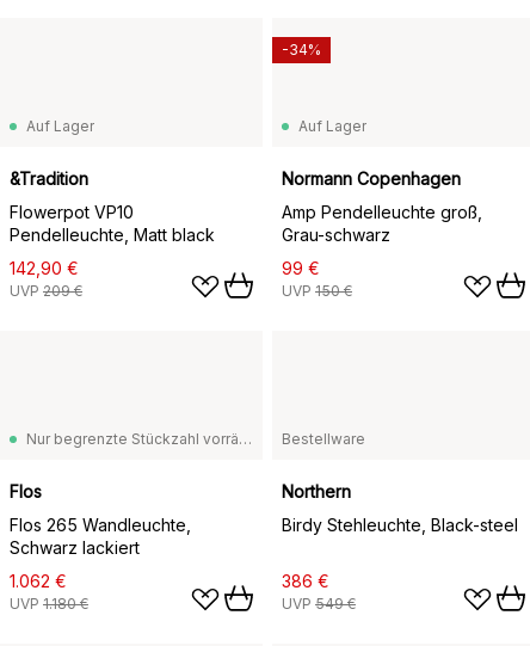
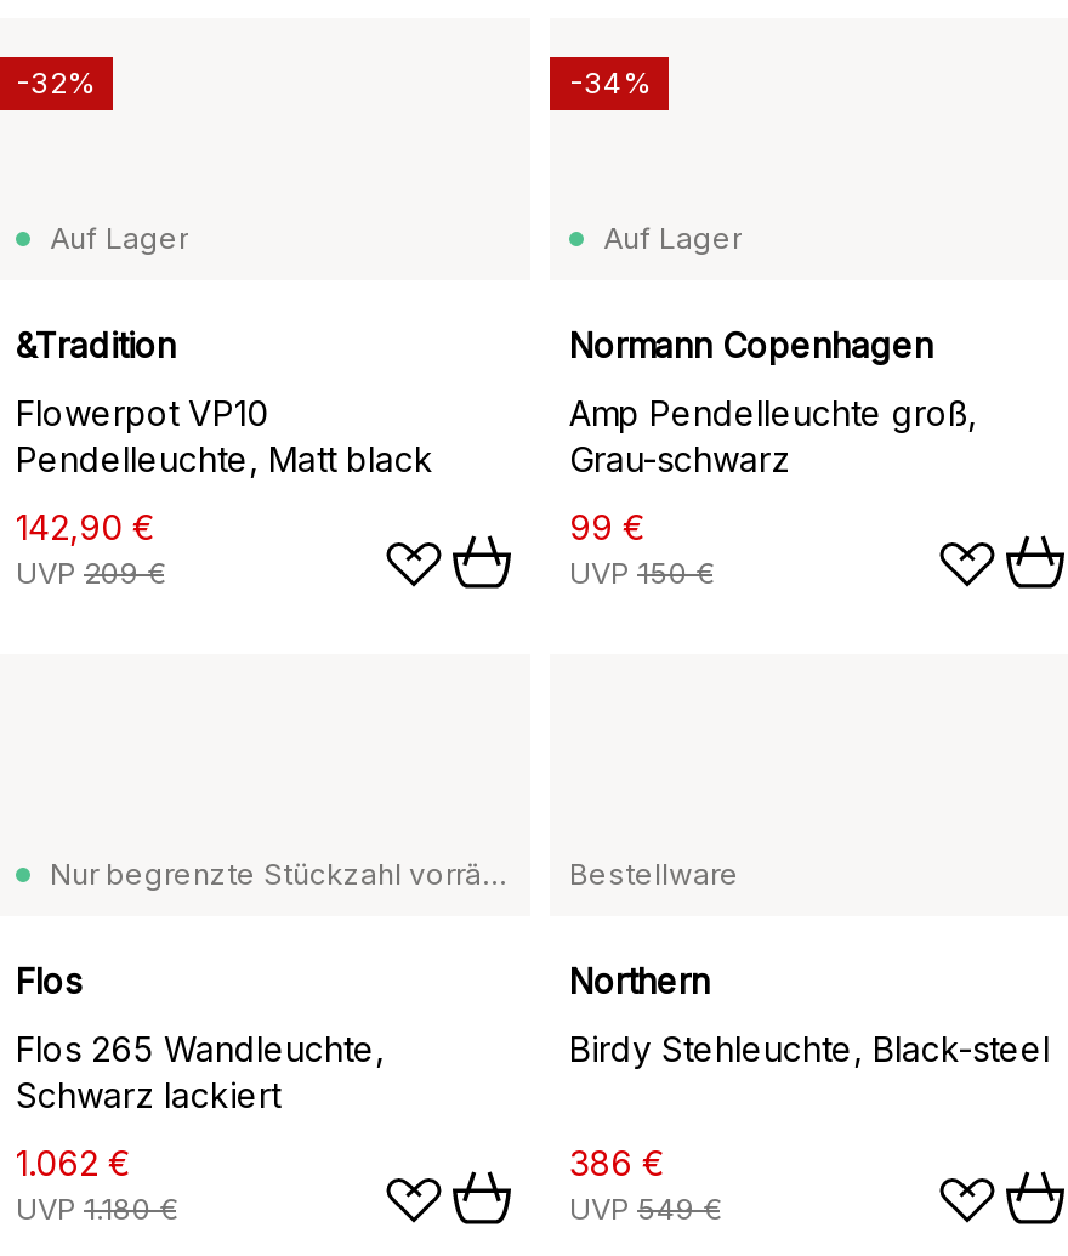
+ -32%
